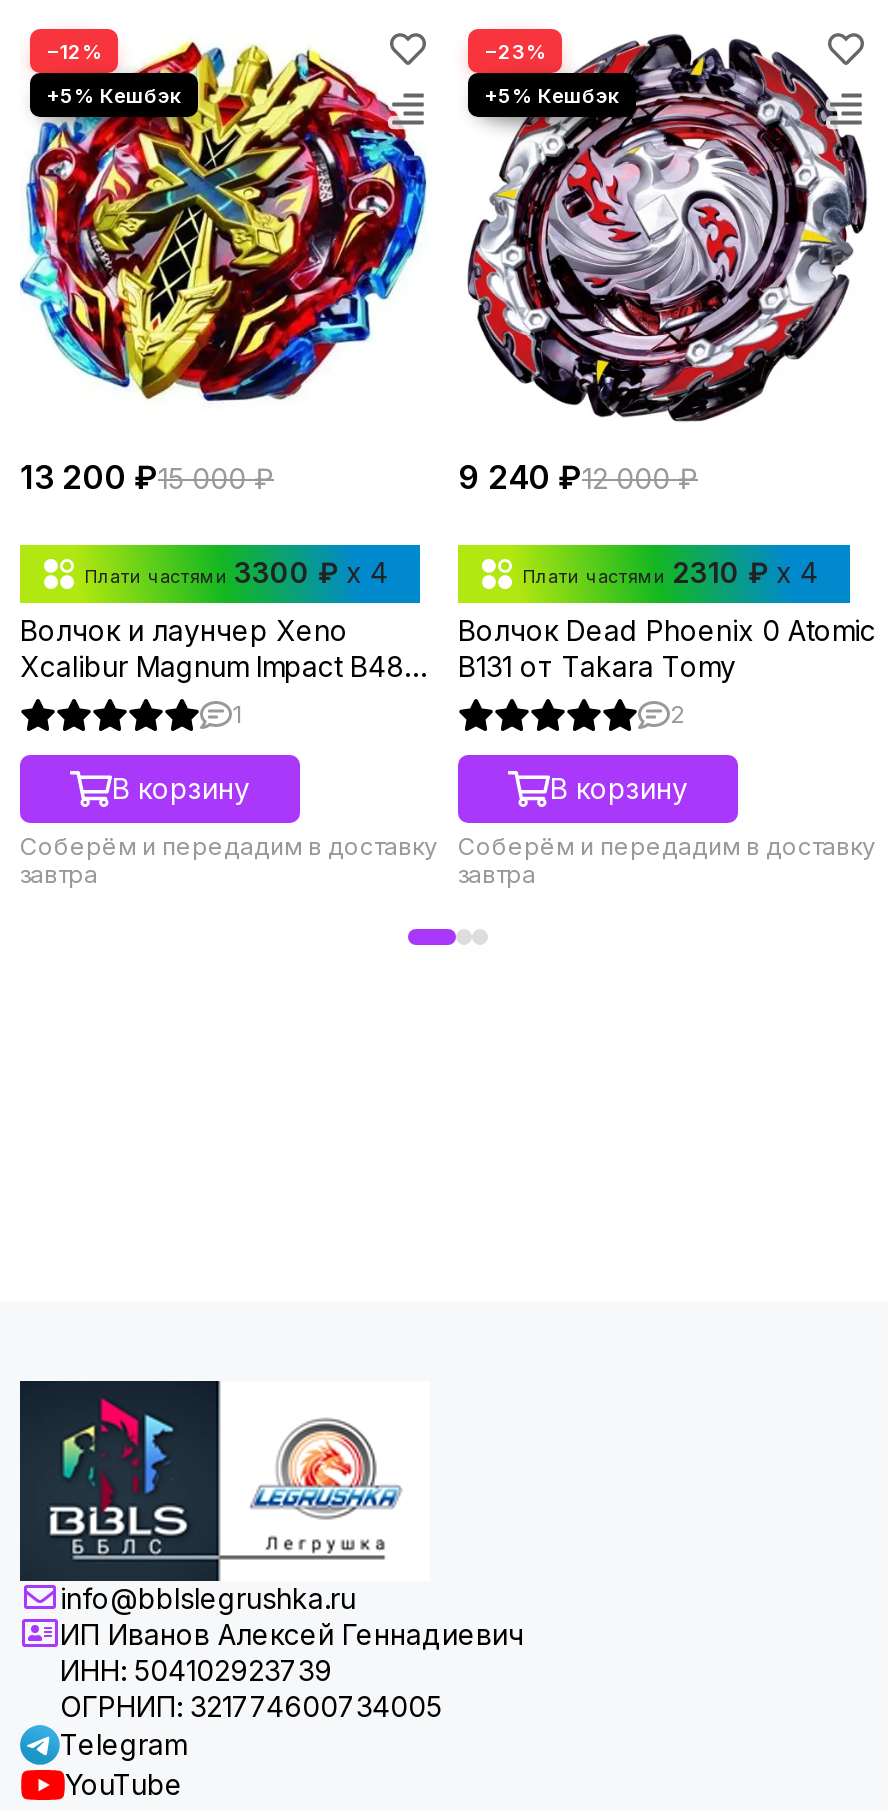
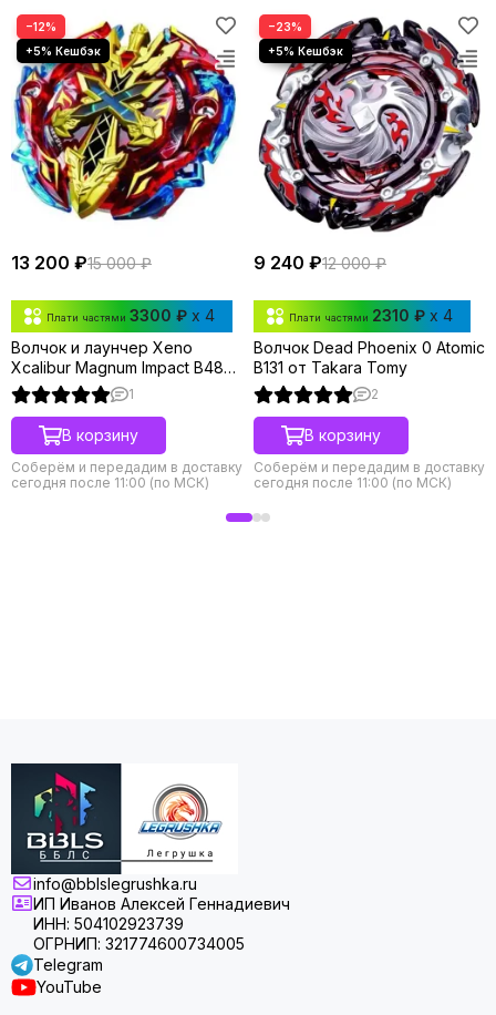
- завтра
+ сегодня после 11:00 (по МСК)

- завтра
+ сегодня после 11:00 (по МСК)
